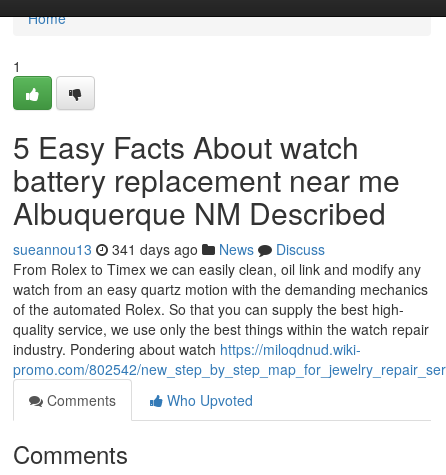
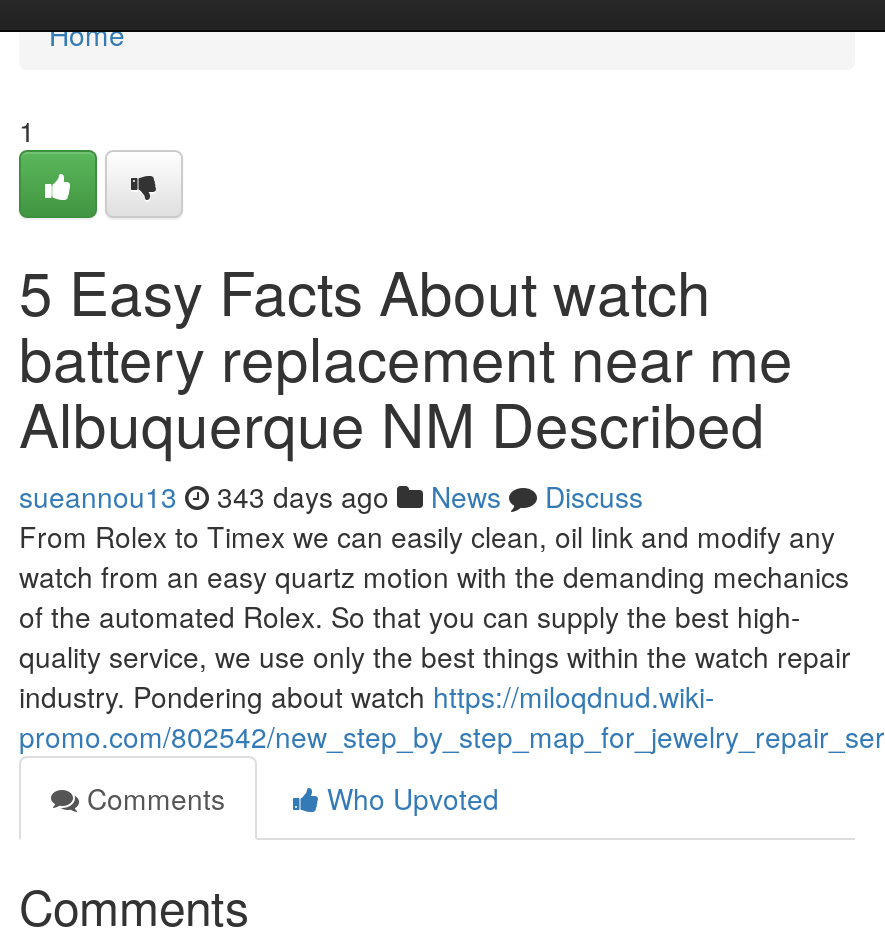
- sueannou13 341 days ago News Discuss
+ sueannou13 343 days ago News Discuss
